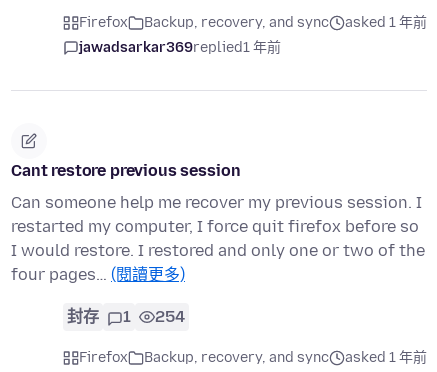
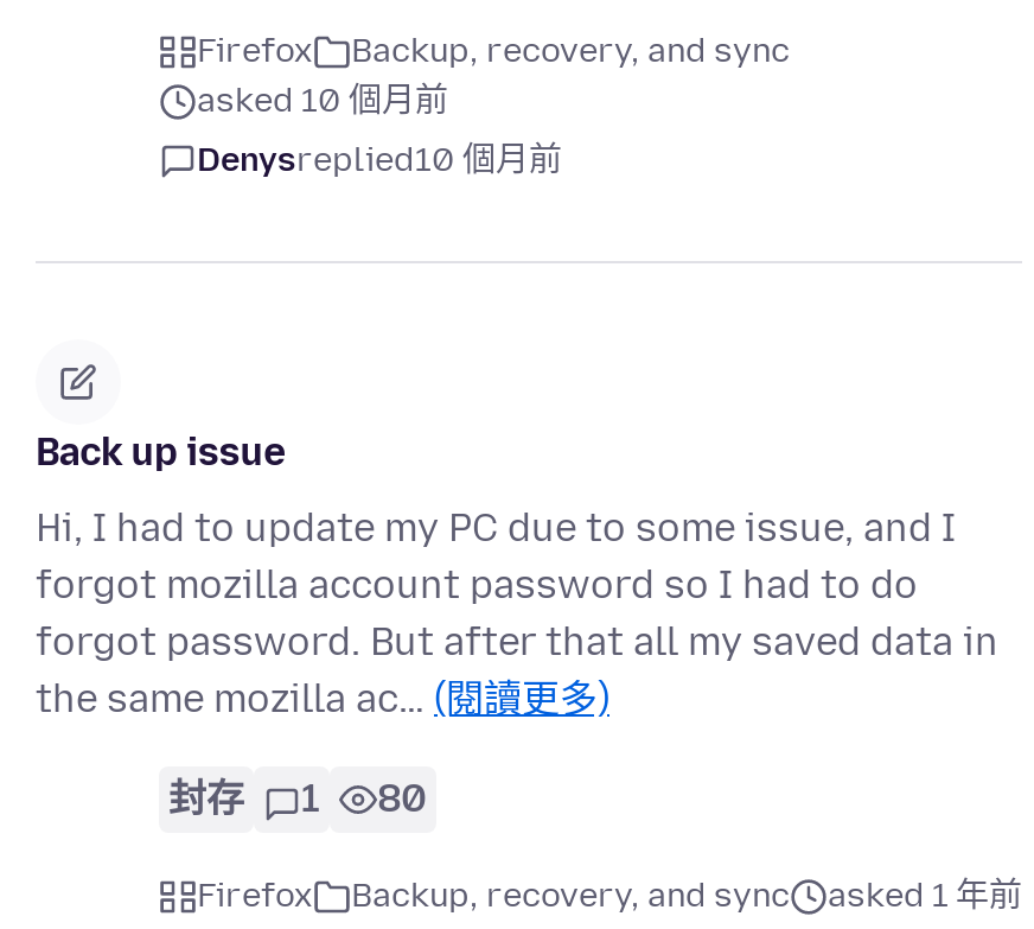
- asked 1 年前
+ asked 10 個月前

- jawadsarkar369replied1 年前
+ Denysreplied10 個月前

- Cant restore previous session
+ Back up issue

- Can someone help me recover my previous session. I
- restarted my computer, I force quit firefox before so
- I would restore. I restored and only one or two of the
- four pages… (閱讀更多)
+ Hi, I had to update my PC due to some issue, and I
+ forgot mozilla account password so I had to do
+ forgot password. But after that all my saved data in
+ the same mozilla ac… (閱讀更多)

- 封存 1 254
+ 封存 1 80
